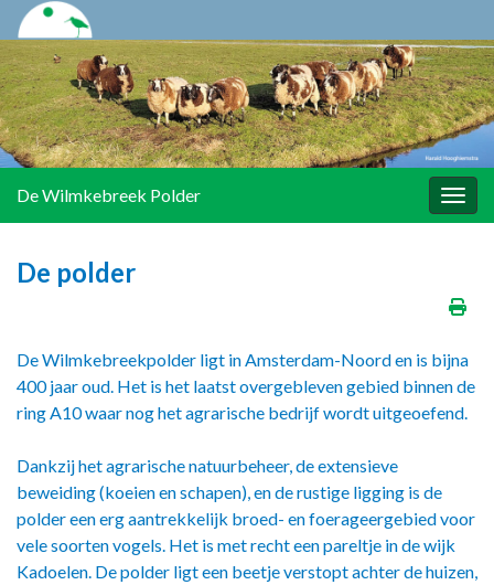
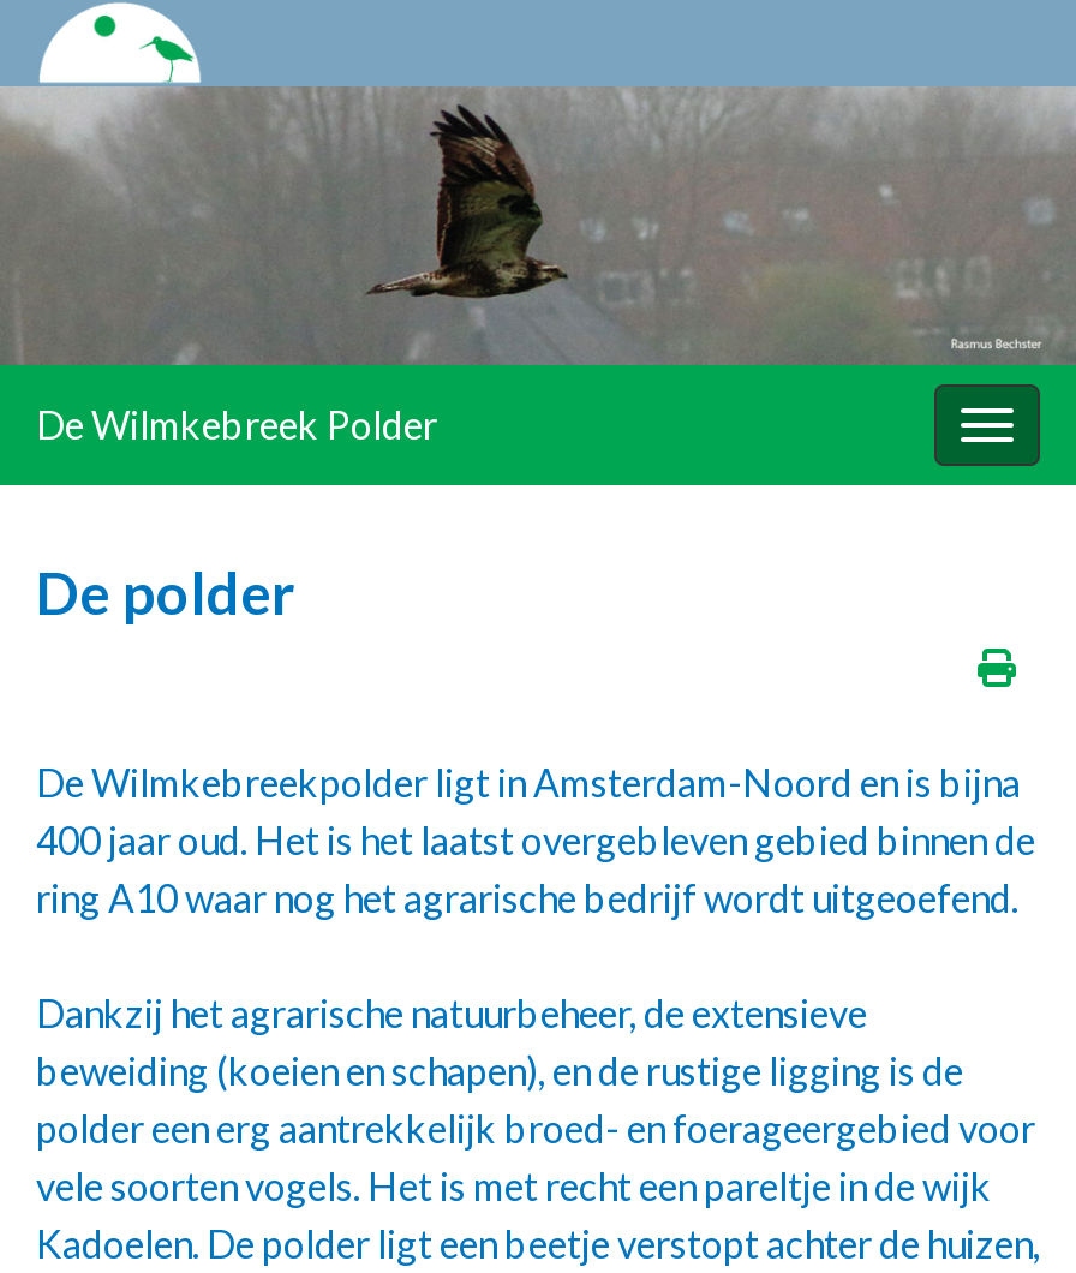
- [image]
+ [image]
